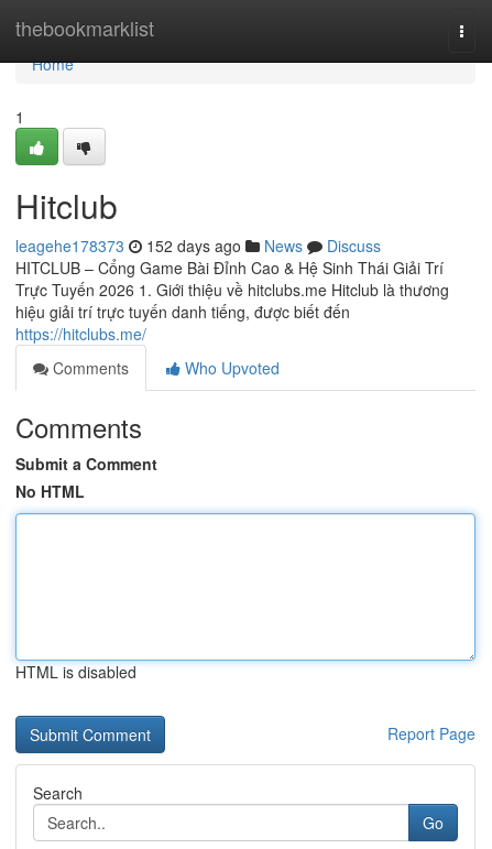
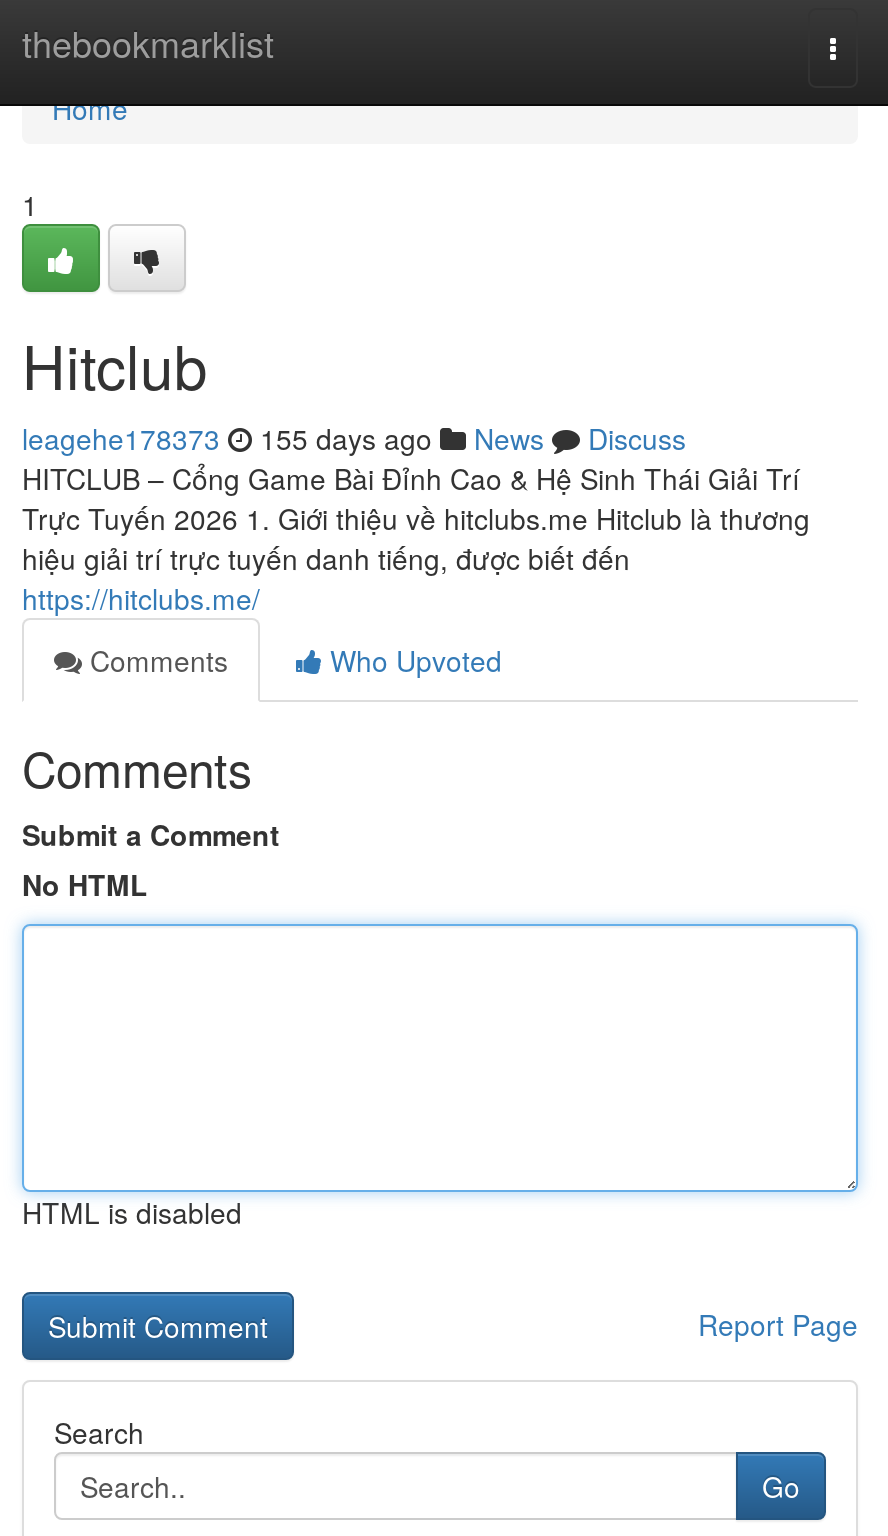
- leagehe178373 152 days ago News Discuss
+ leagehe178373 155 days ago News Discuss
